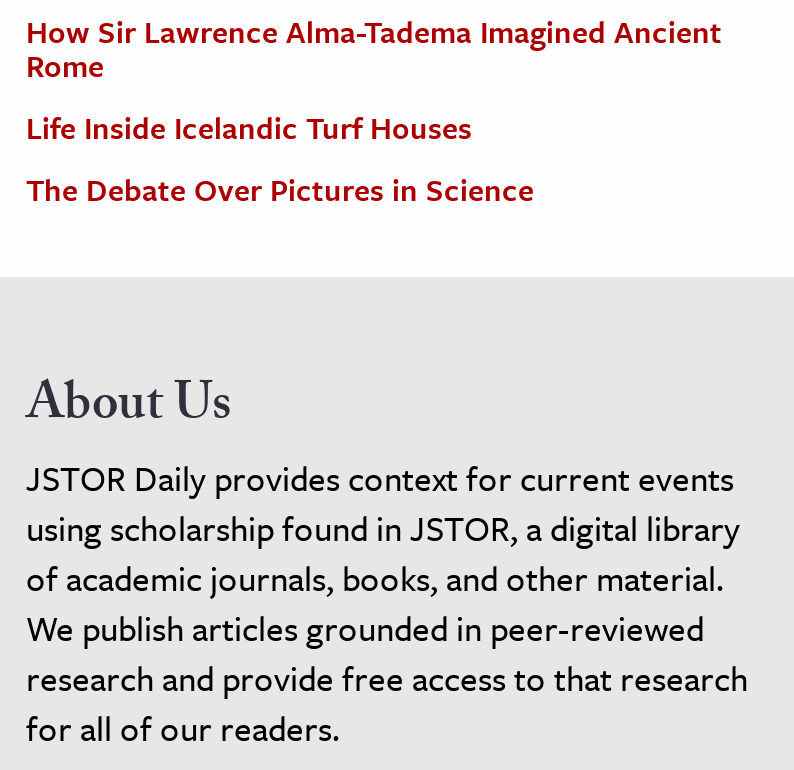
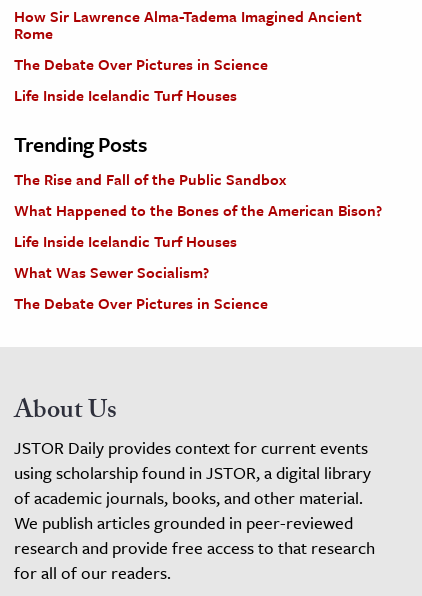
+ The Debate Over Pictures in Science

+ Trending Posts
+ The Rise and Fall of the Public Sandbox
+ What Happened to the Bones of the American Bison?
+ Life Inside Icelandic Turf Houses
+ What Was Sewer Socialism?
